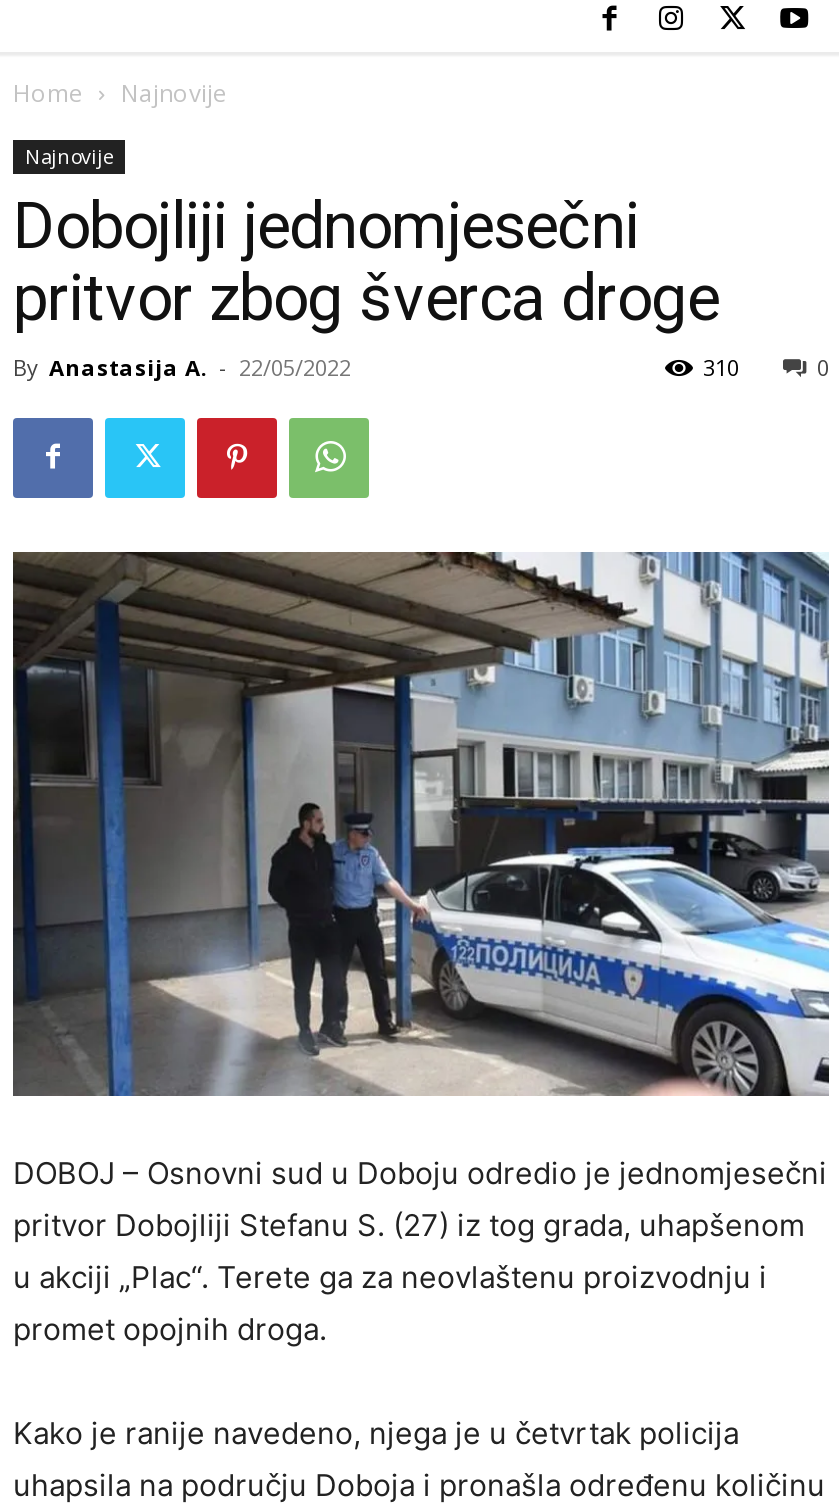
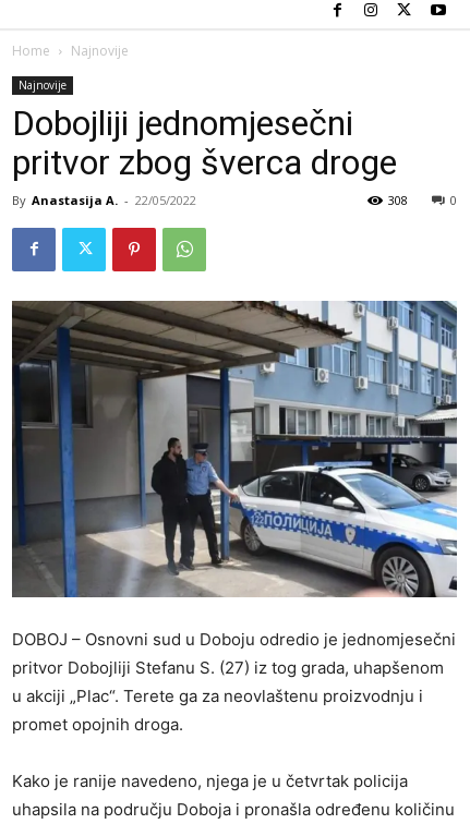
- 310
+ 308
